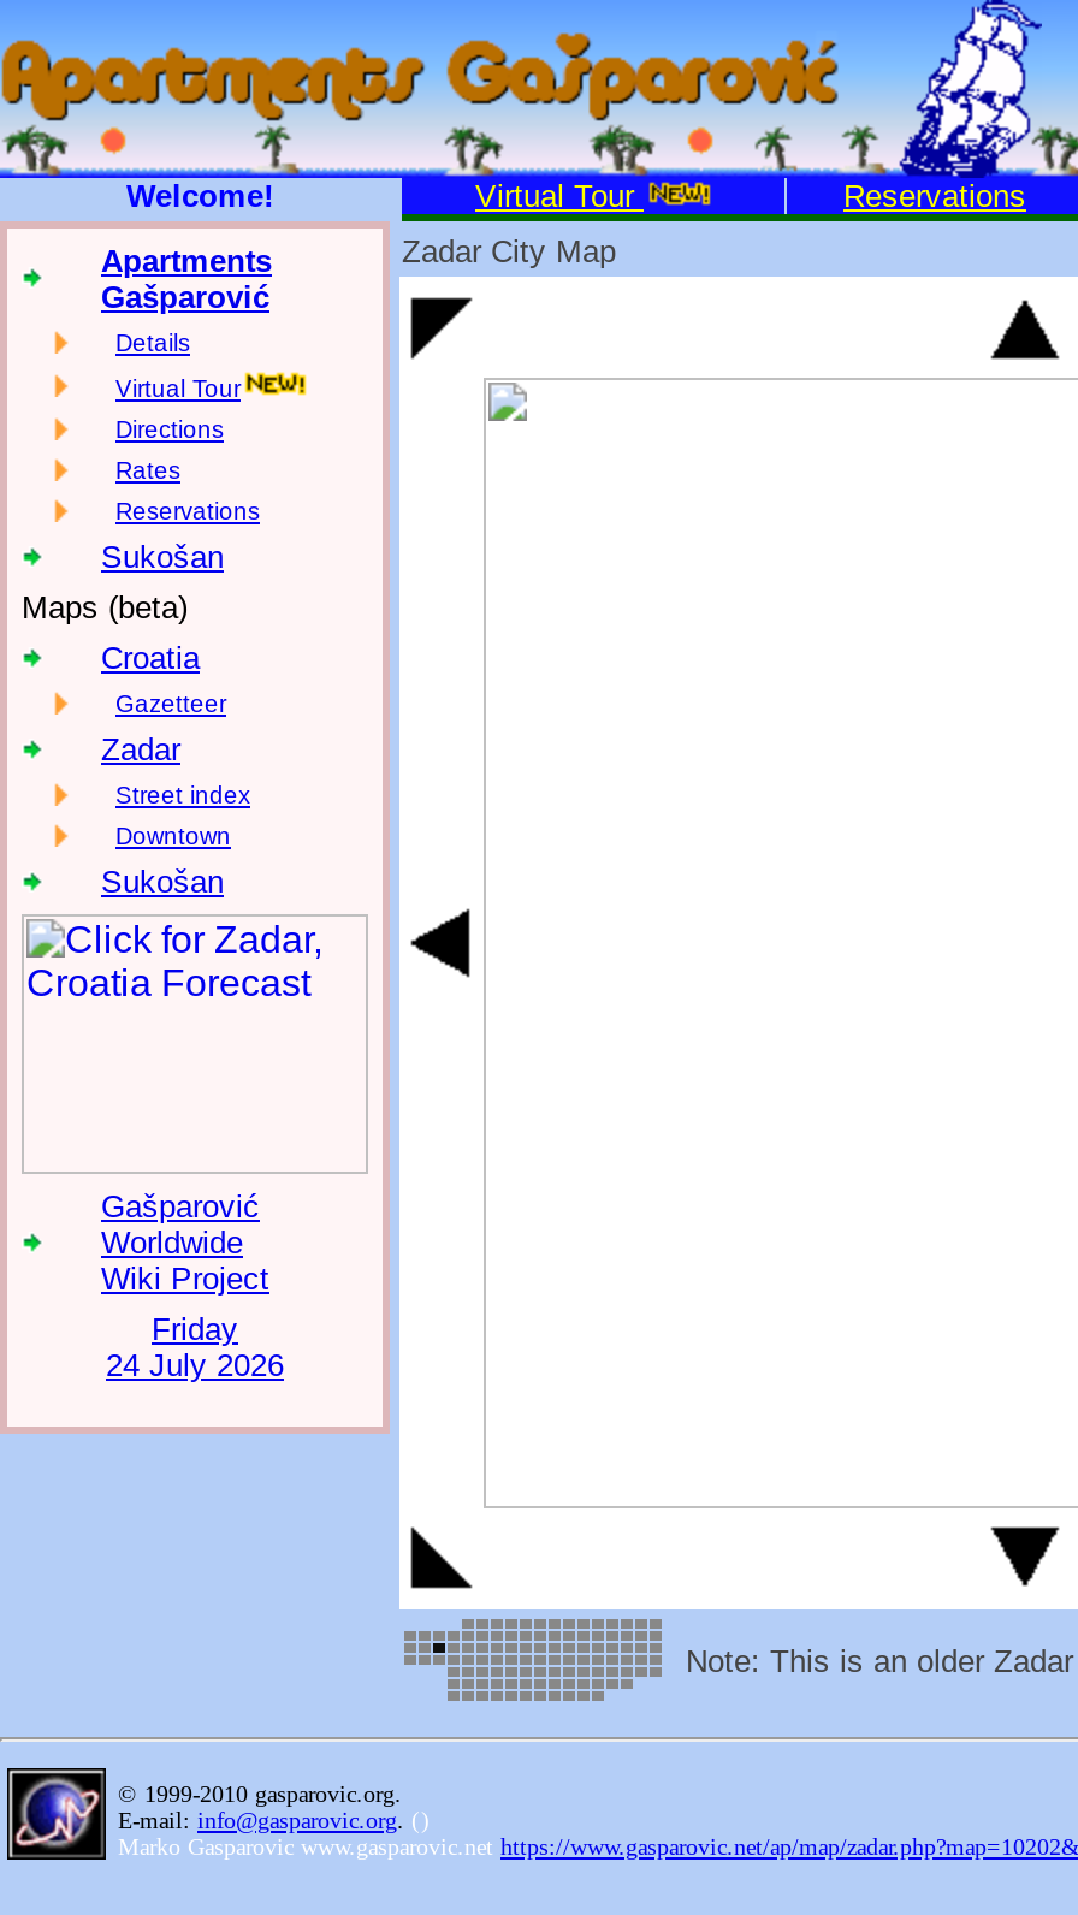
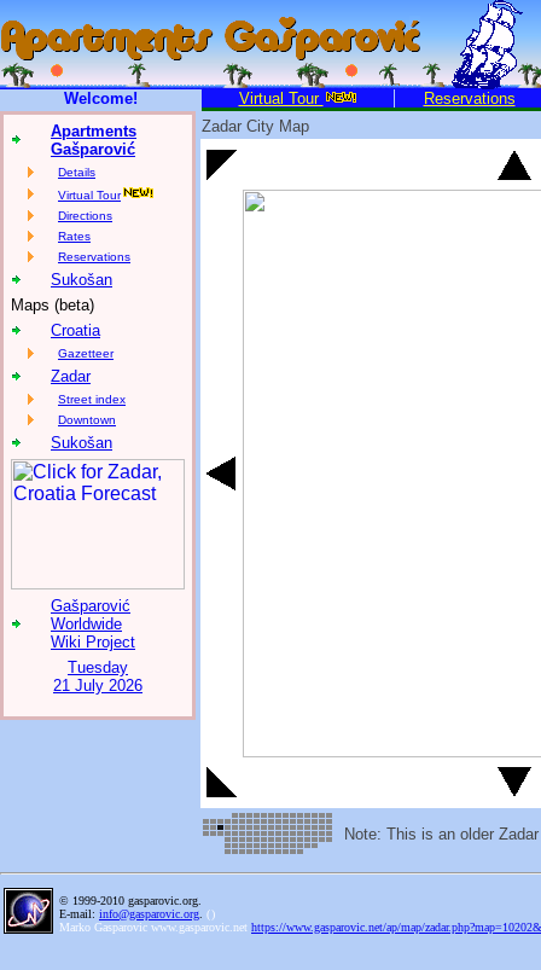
- Friday
- 24 July 2026
+ Tuesday
+ 21 July 2026
